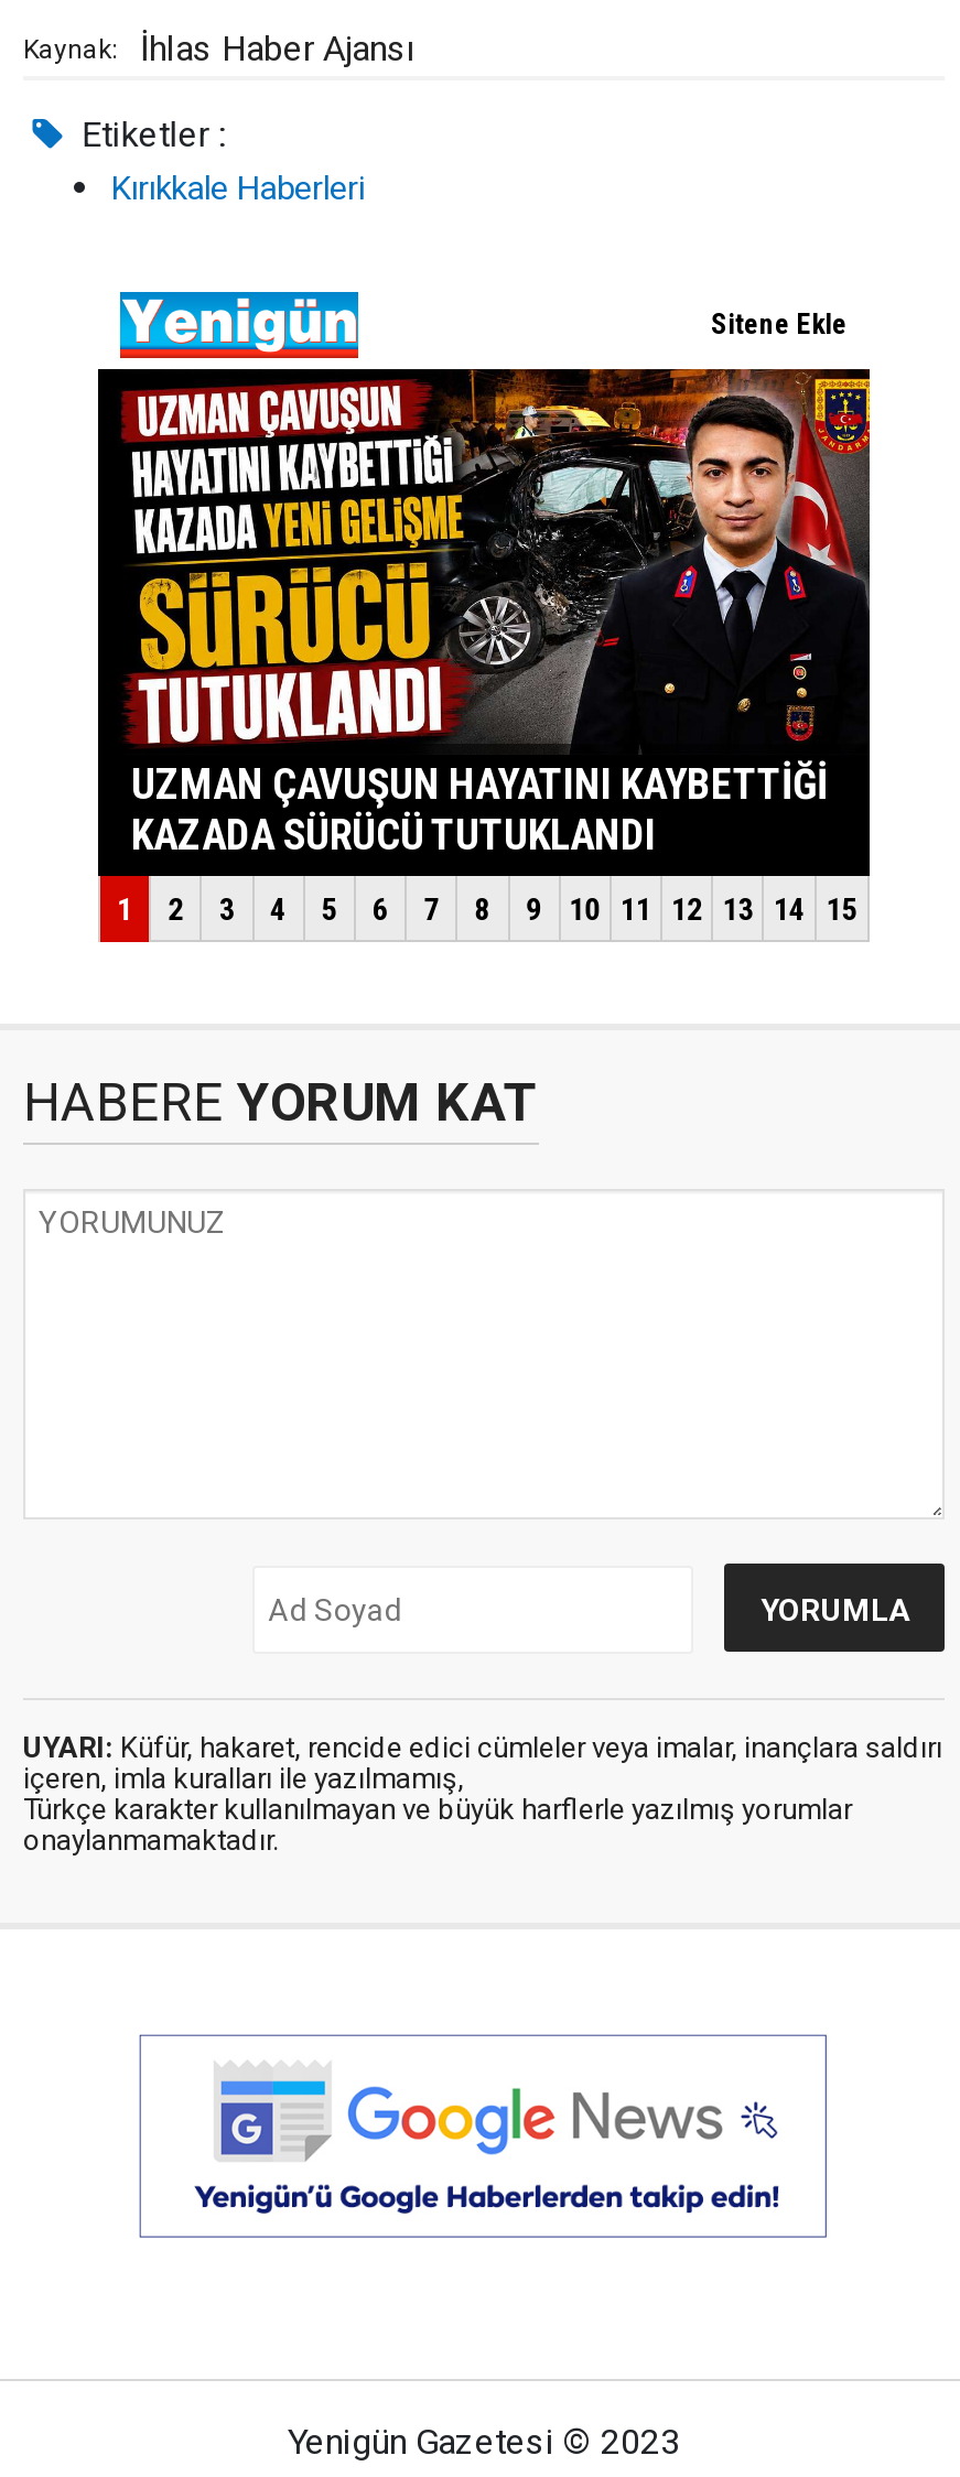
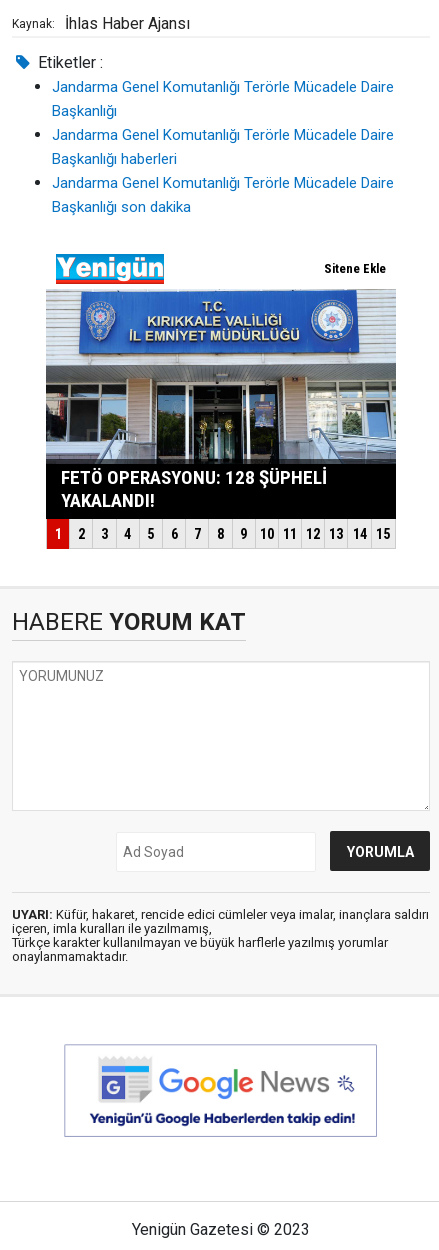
- Kırıkkale Haberleri
+ Jandarma Genel Komutanlığı Terörle Mücadele Daire
+ Başkanlığı
+ Jandarma Genel Komutanlığı Terörle Mücadele Daire
+ Başkanlığı haberleri
+ Jandarma Genel Komutanlığı Terörle Mücadele Daire
+ Başkanlığı son dakika

- [image]
+ [image]
